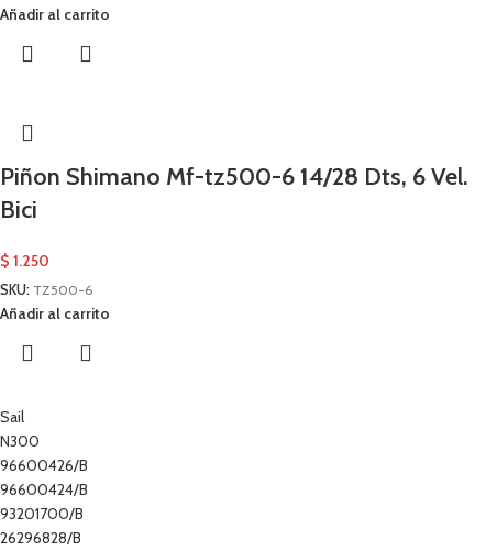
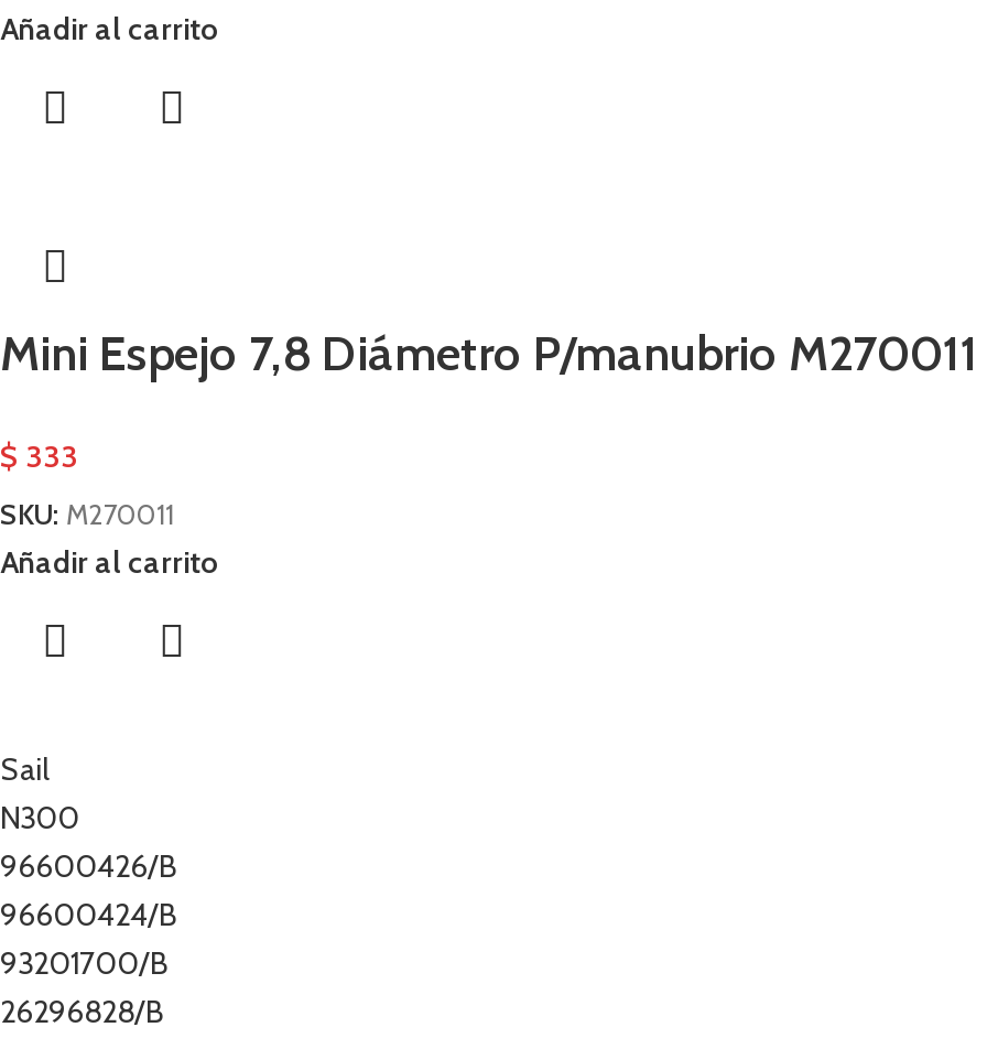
- Piñon Shimano Mf-tz500-6 14/28 Dts, 6 Vel.
- Bici
+ Mini Espejo 7,8 Diámetro P/manubrio M270011

- $1.250
+ $333

- SKU: TZ500-6
+ SKU: M270011
